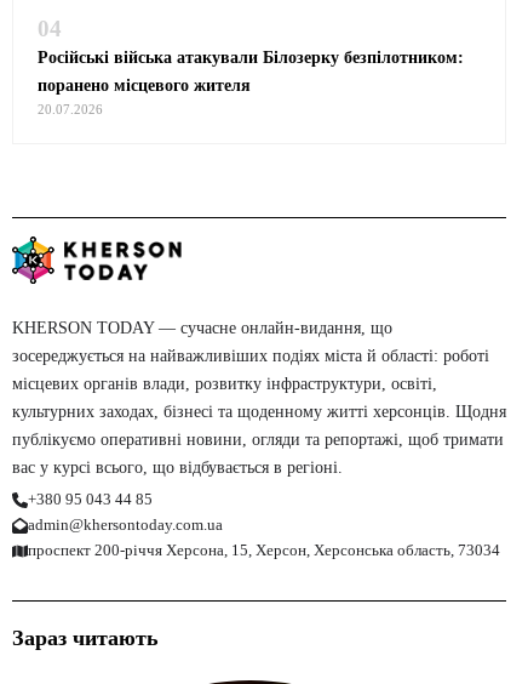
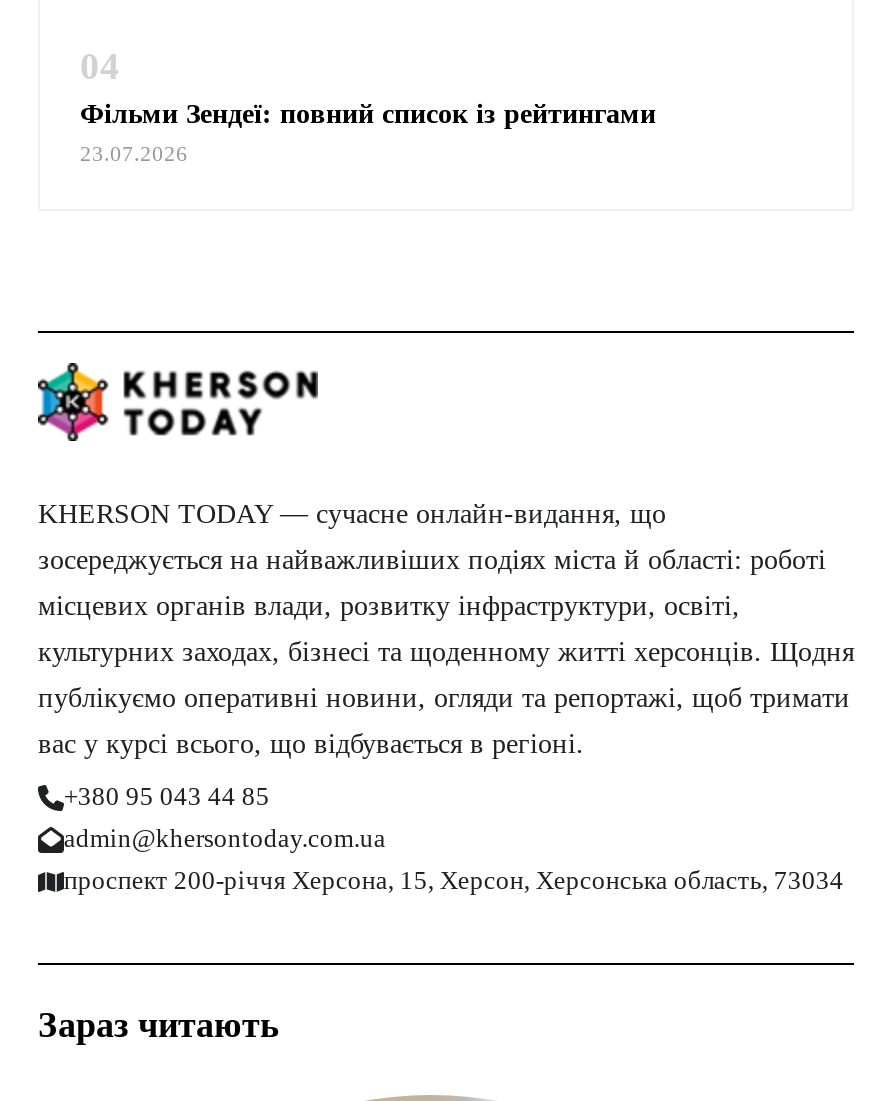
- Російські війська атакували Білозерку безпілотником:
- поранено місцевого жителя
- 20.07.2026
+ Фільми Зендеї: повний список із рейтингами
+ 23.07.2026
